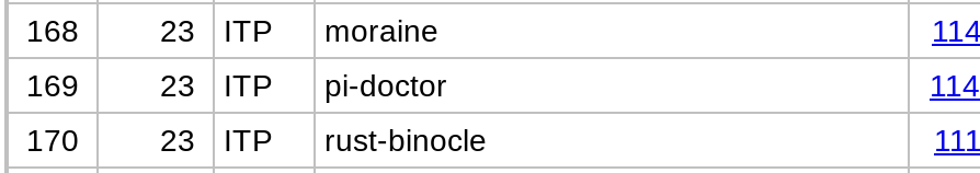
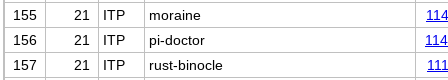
- 168
+ 155

- 23 ITP
+ 21 ITP

- 169
+ 156

- 23 ITP
+ 21 ITP

- 170
+ 157

- 23 ITP
+ 21 ITP
